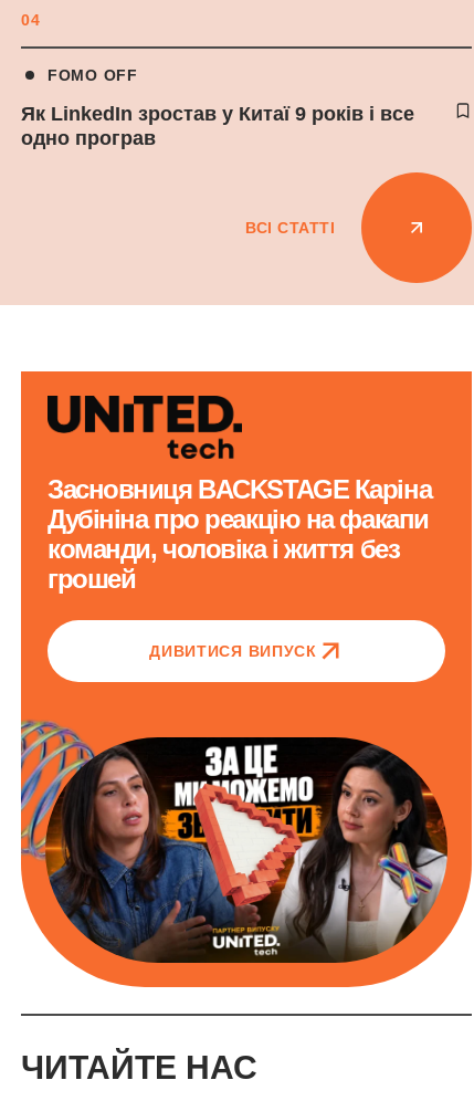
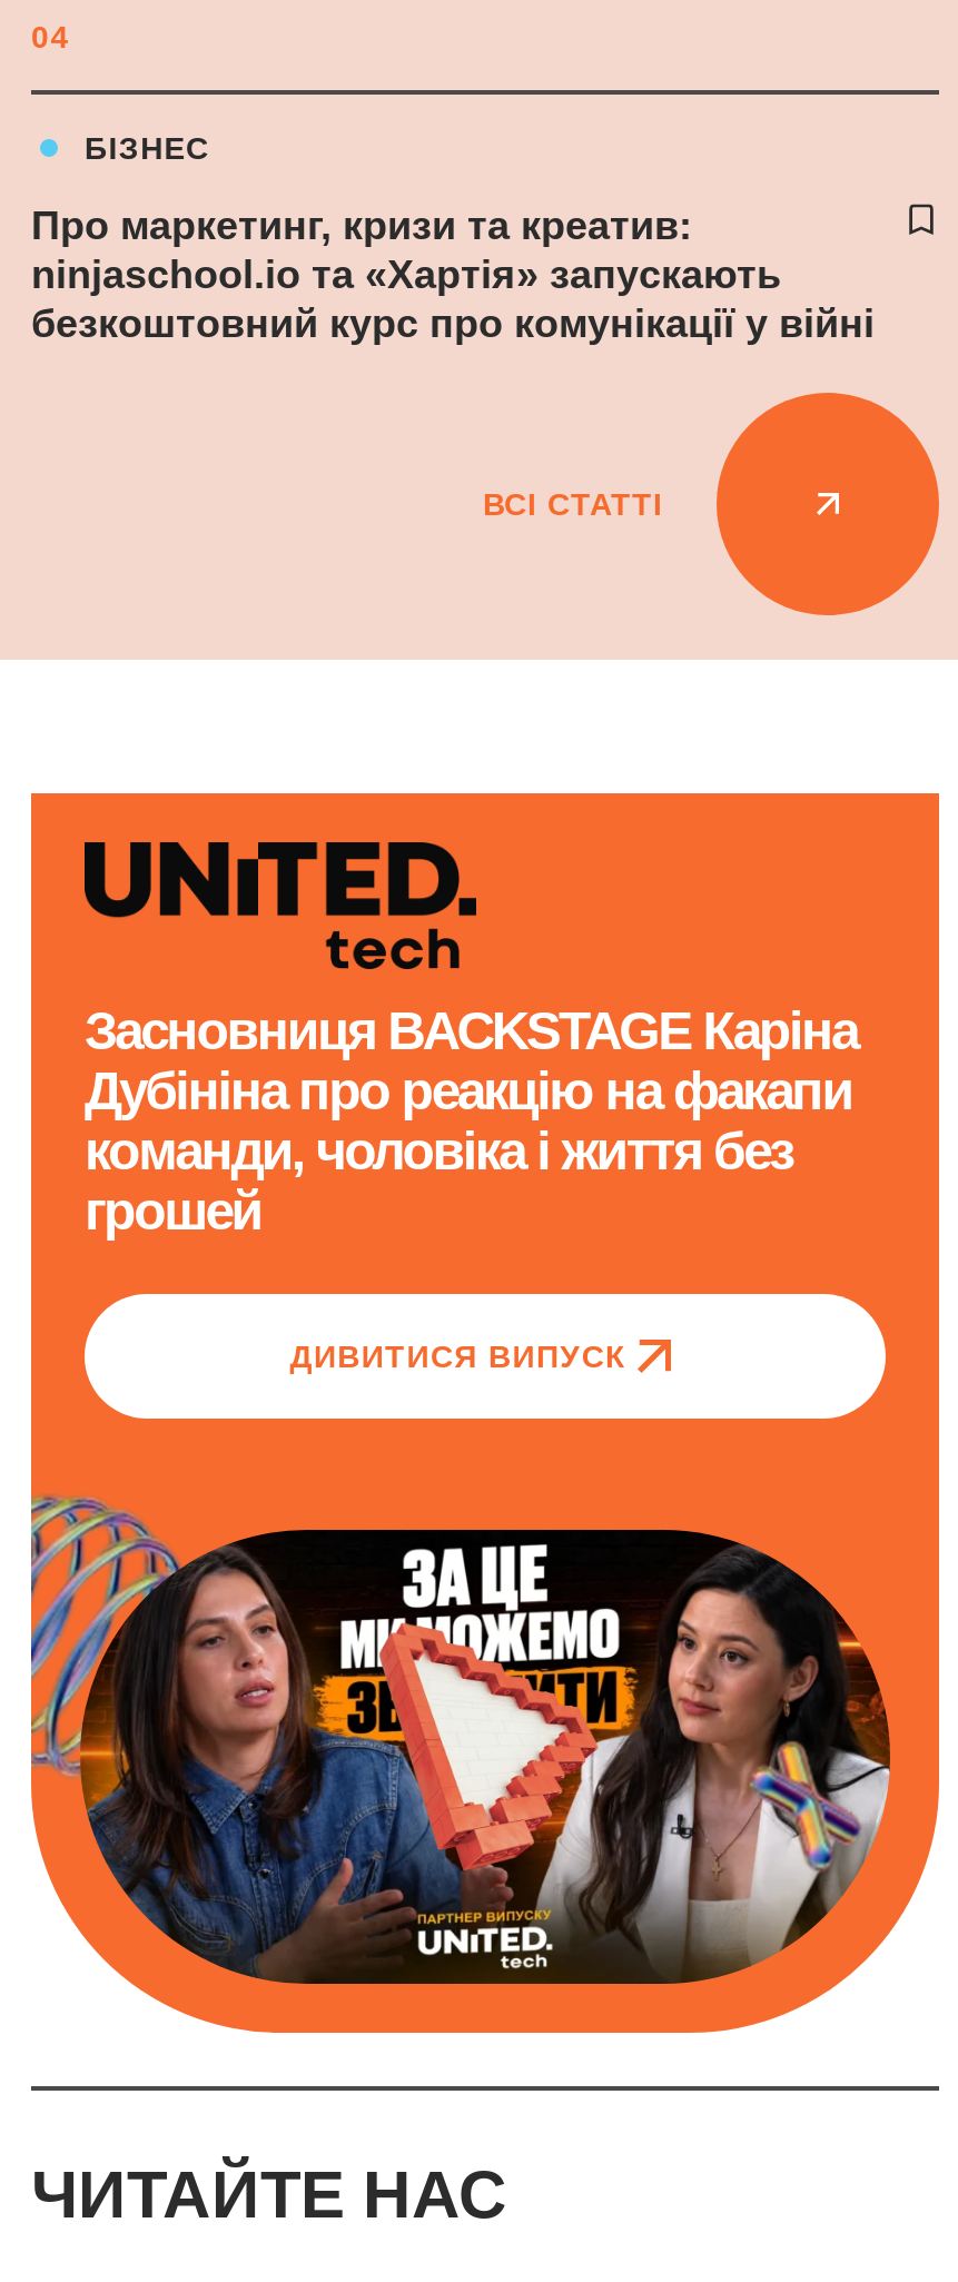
- FOMO OFF
+ БІЗНЕС

- Як LinkedIn зростав у Китаї 9 років і все
- одно програв
+ Про маркетинг, кризи та креатив:
+ ninjaschool.io та «Хартія» запускають
+ безкоштовний курс про комунікації у війні
